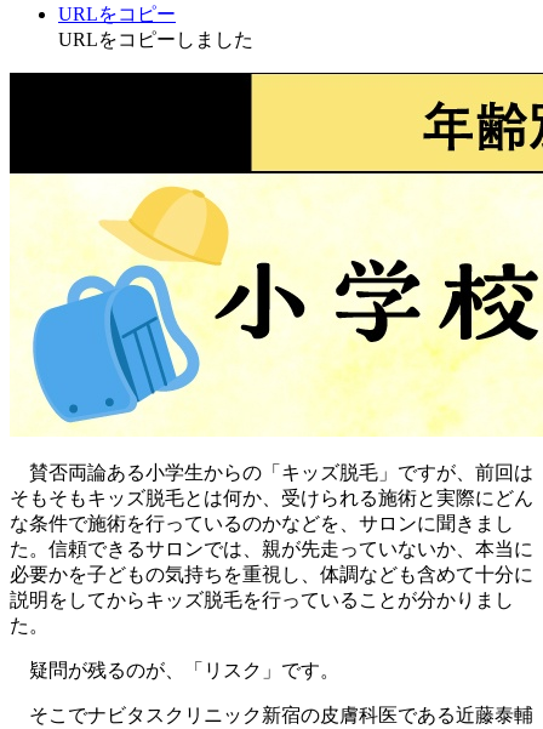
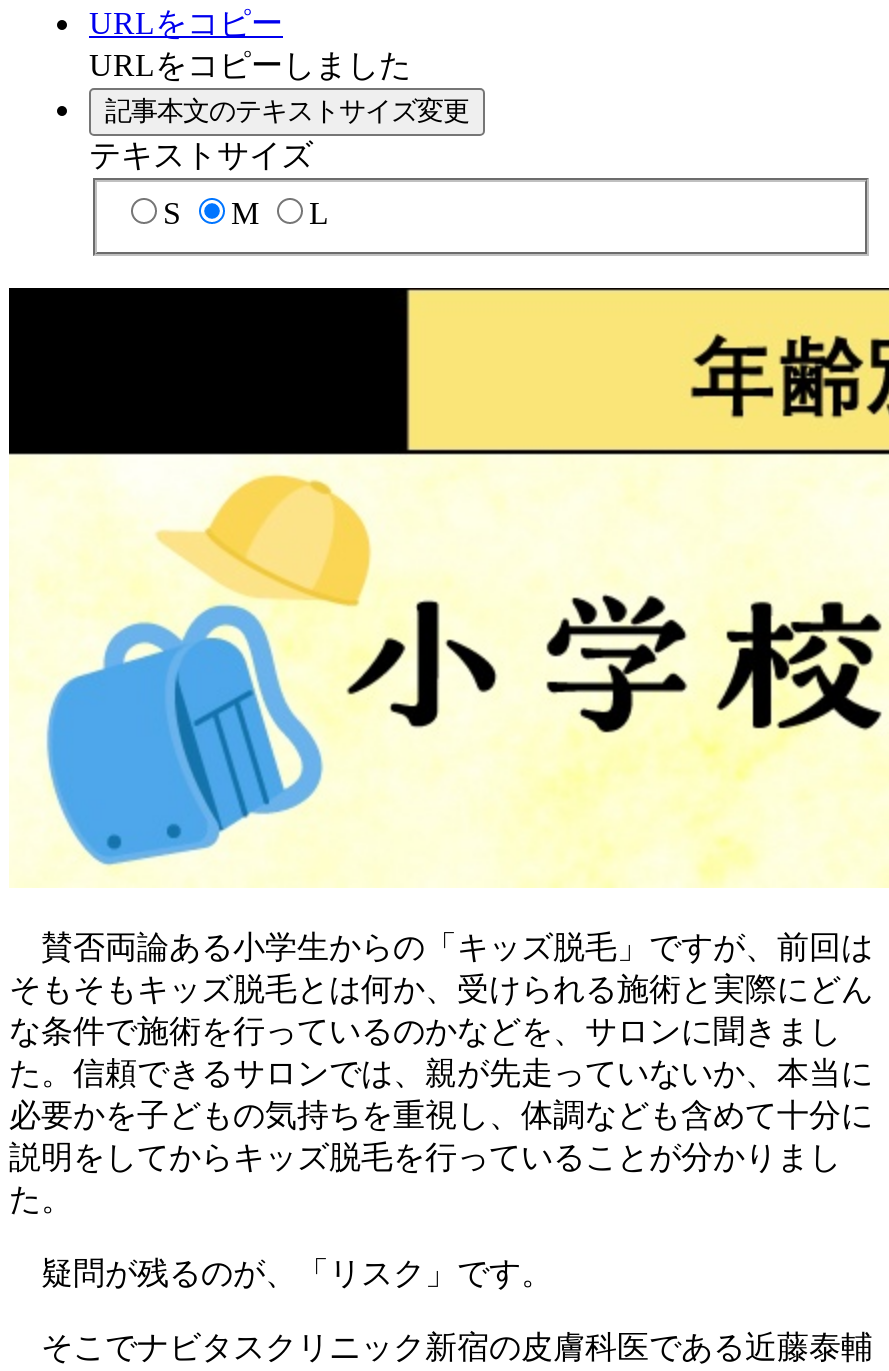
+ 記事本文のテキストサイズ変更
+ テキストサイズ
+ S
+ M
+ L
